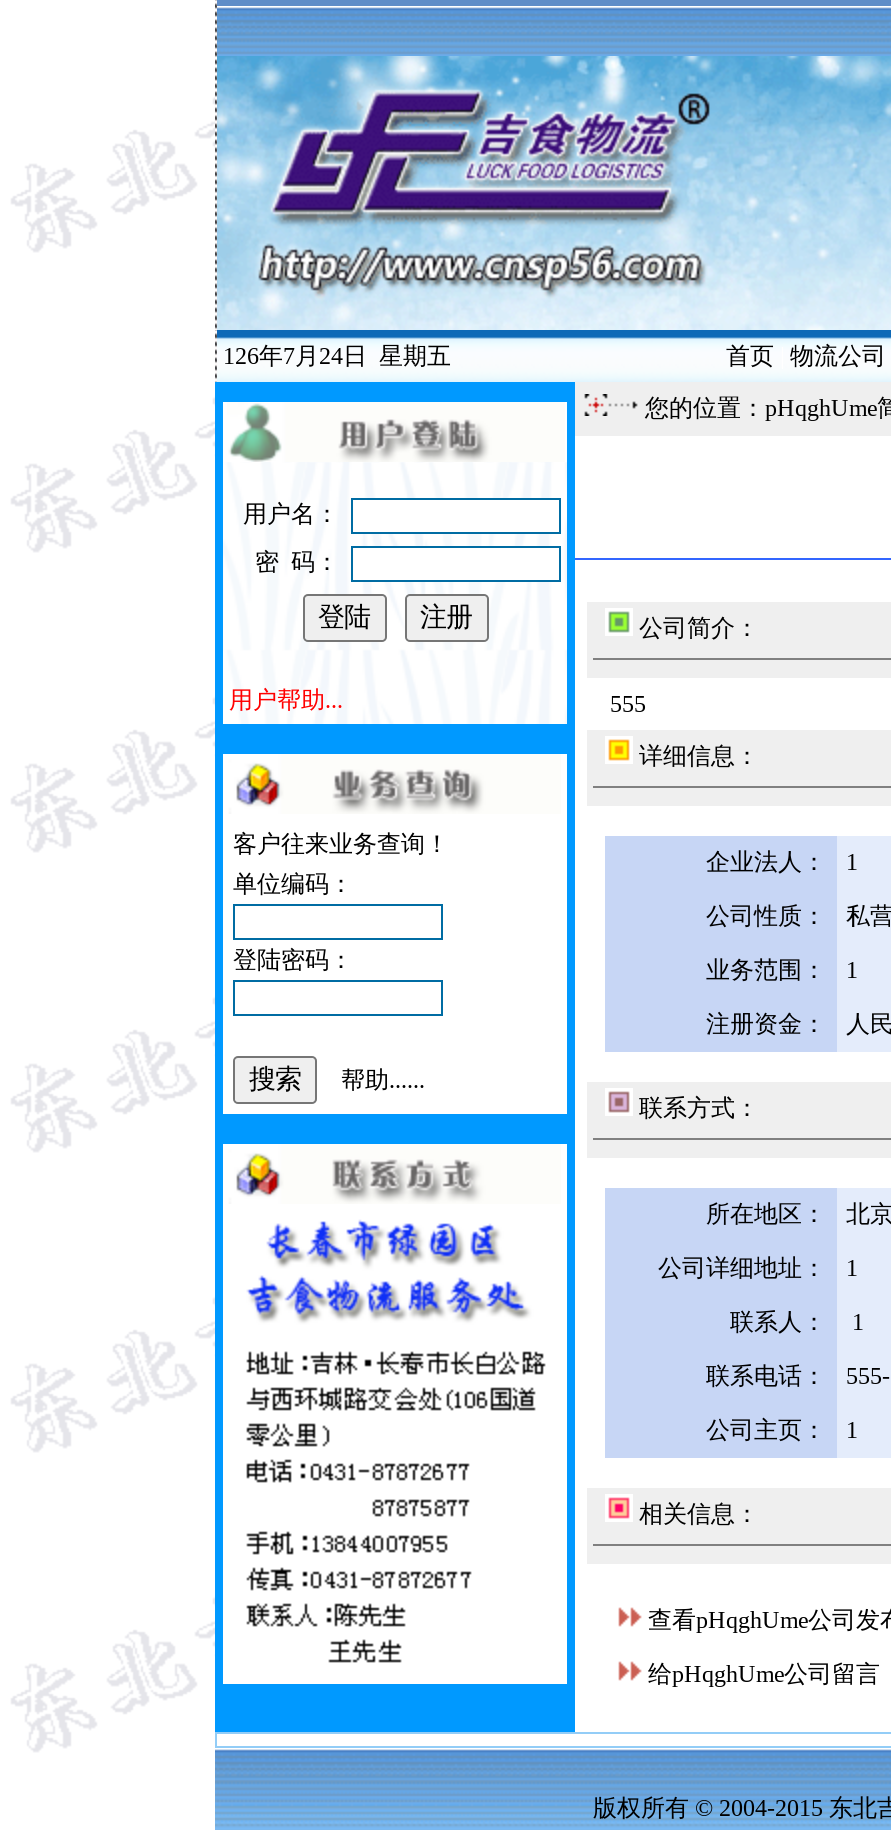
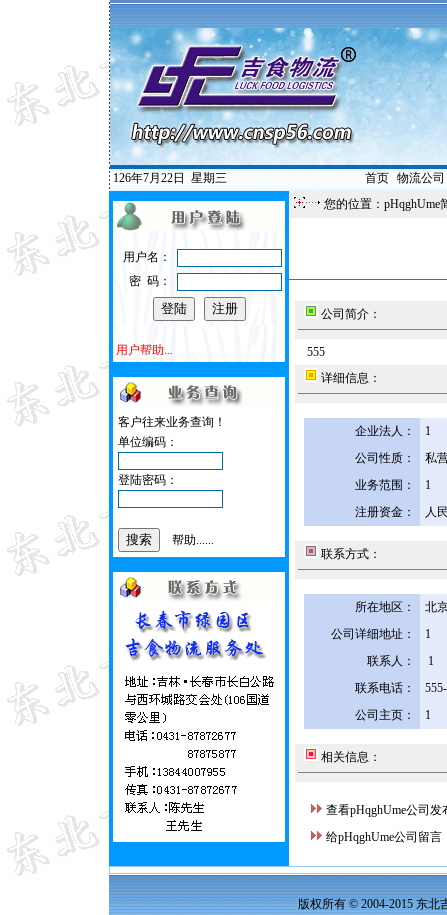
- 126年7月24日 星期五
+ 126年7月22日 星期三
